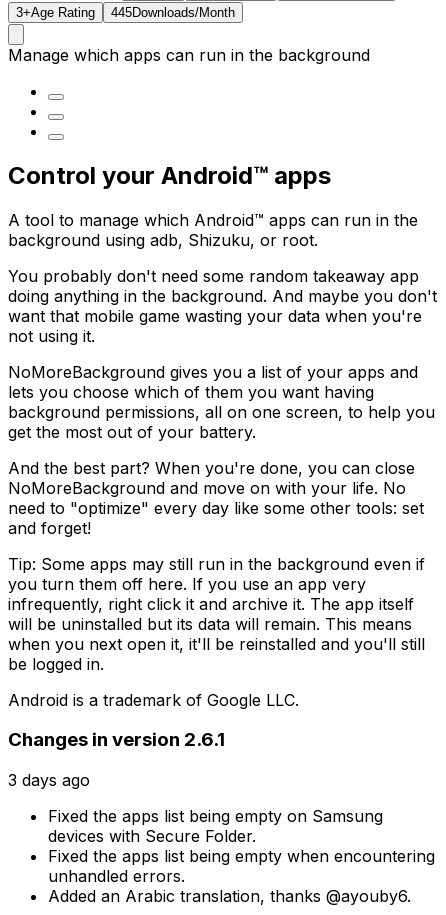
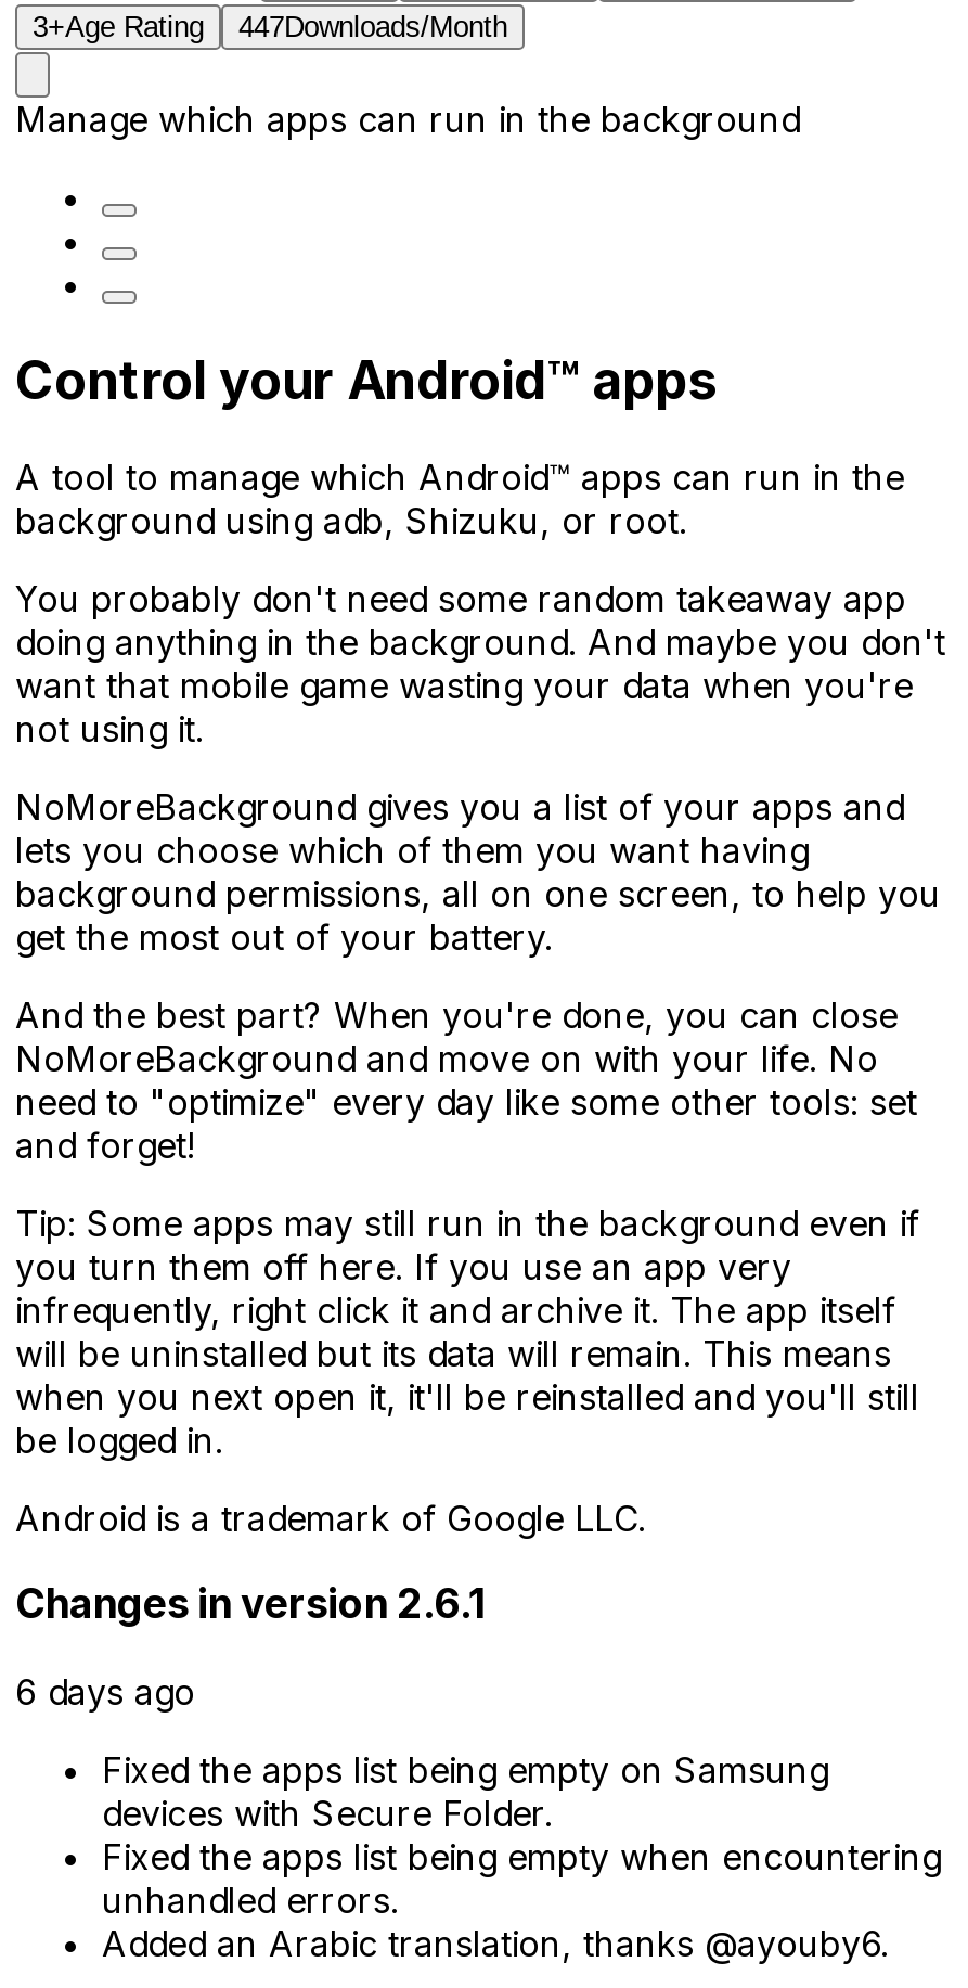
- 445Downloads/Month
+ 447Downloads/Month

- 3 days ago
+ 6 days ago
